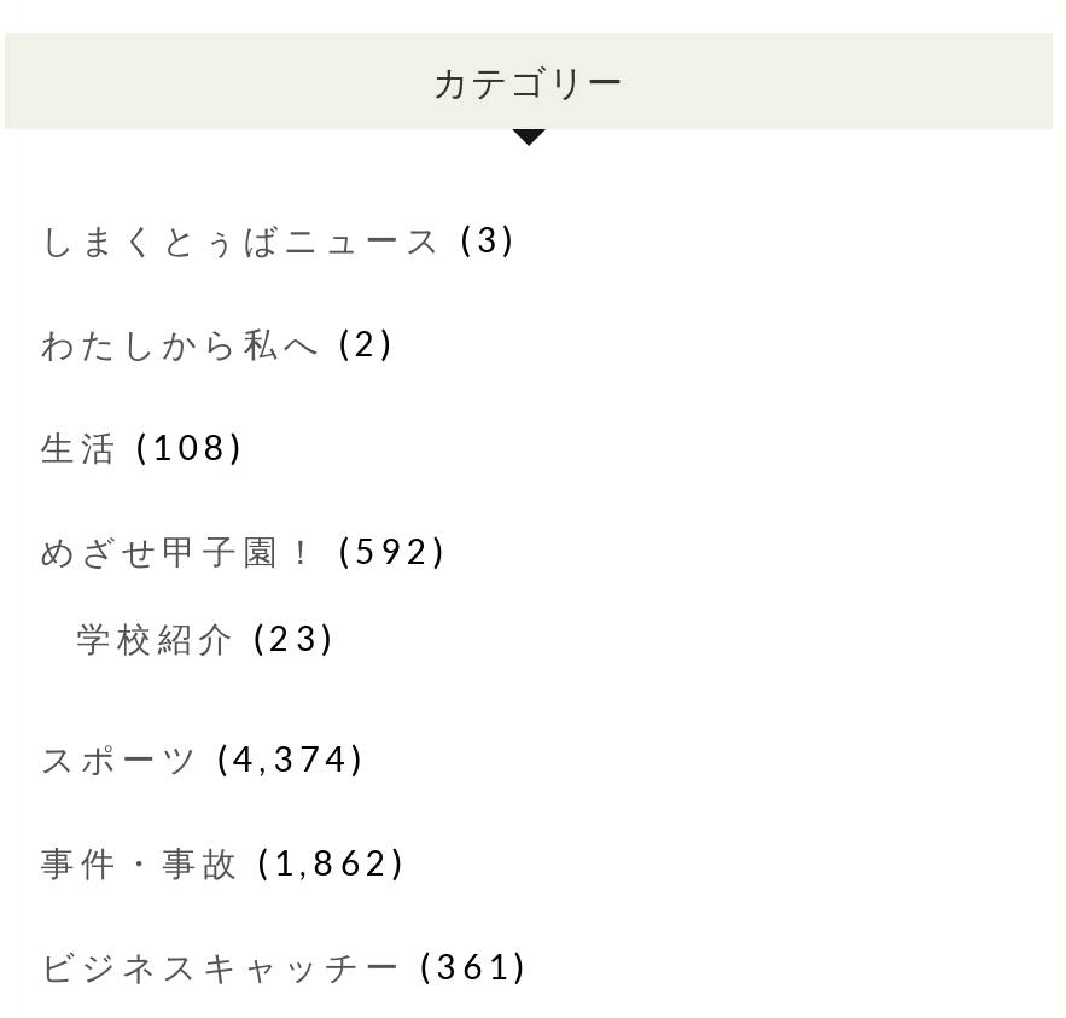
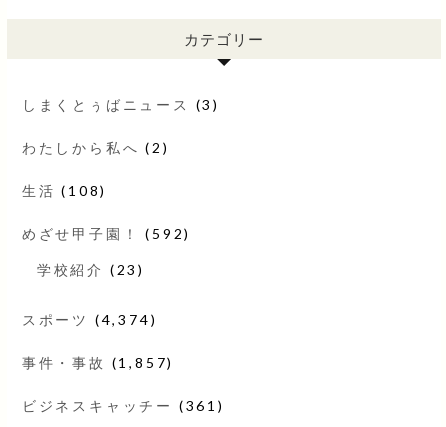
- 事件・事故(1,862)
+ 事件・事故(1,857)
